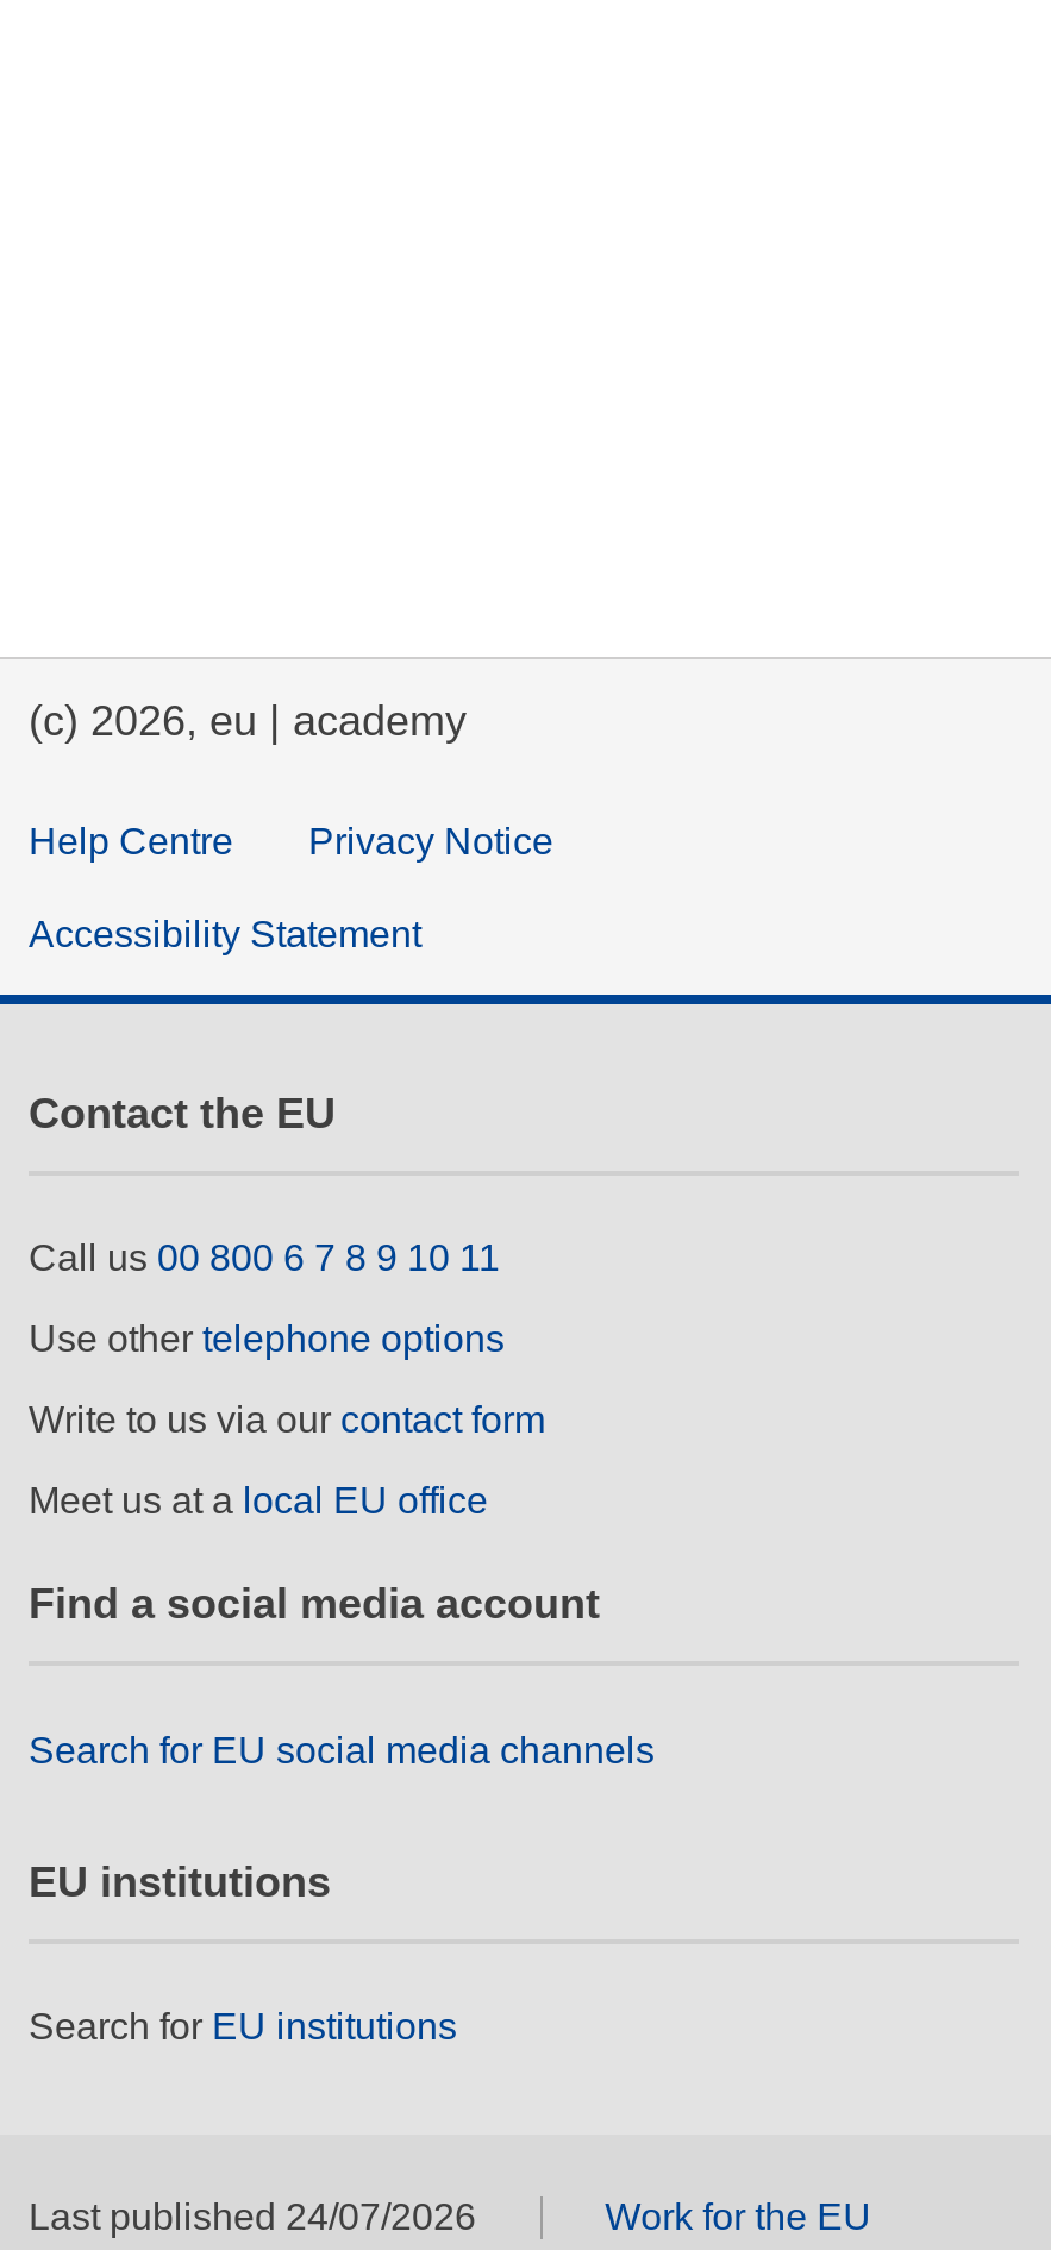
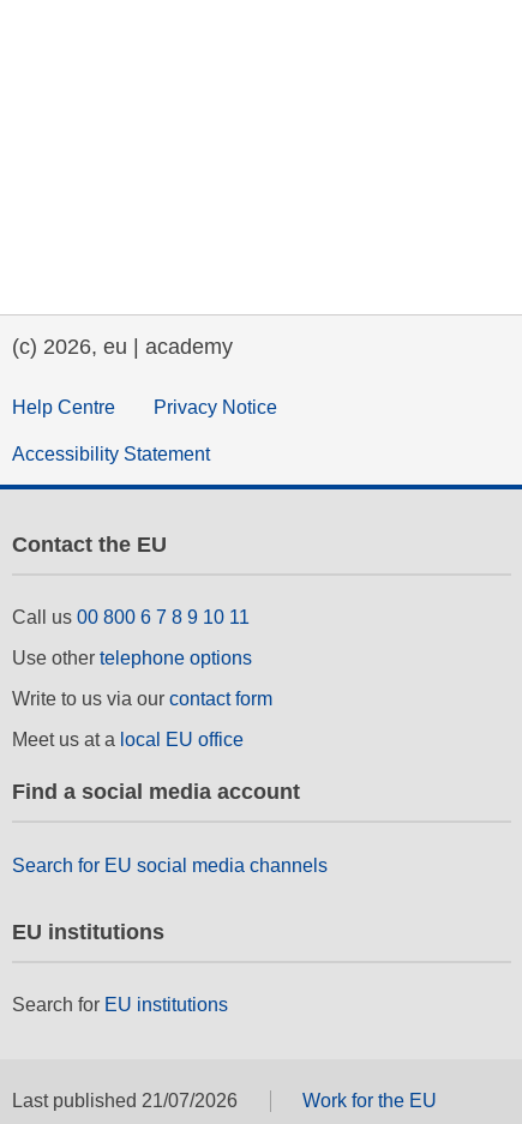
- Last published 24/07/2026
+ Last published 21/07/2026
